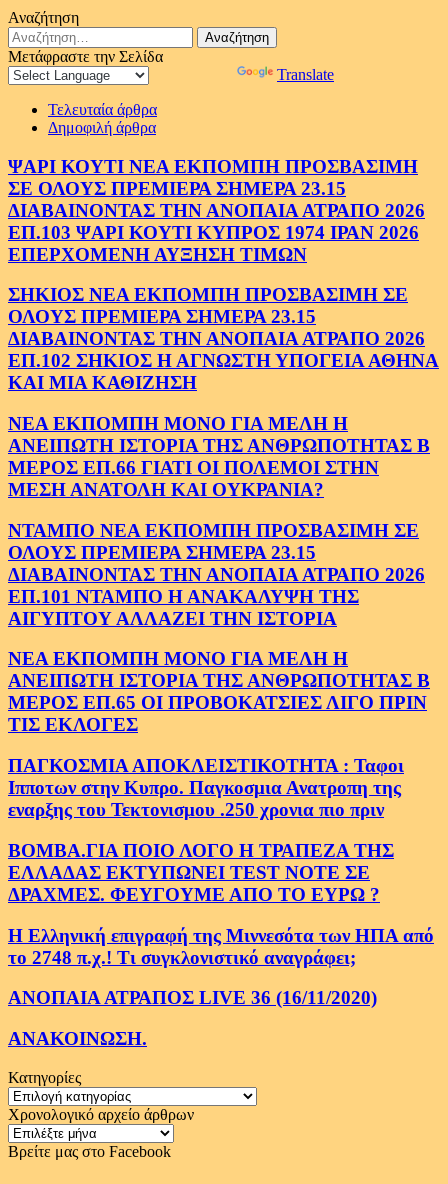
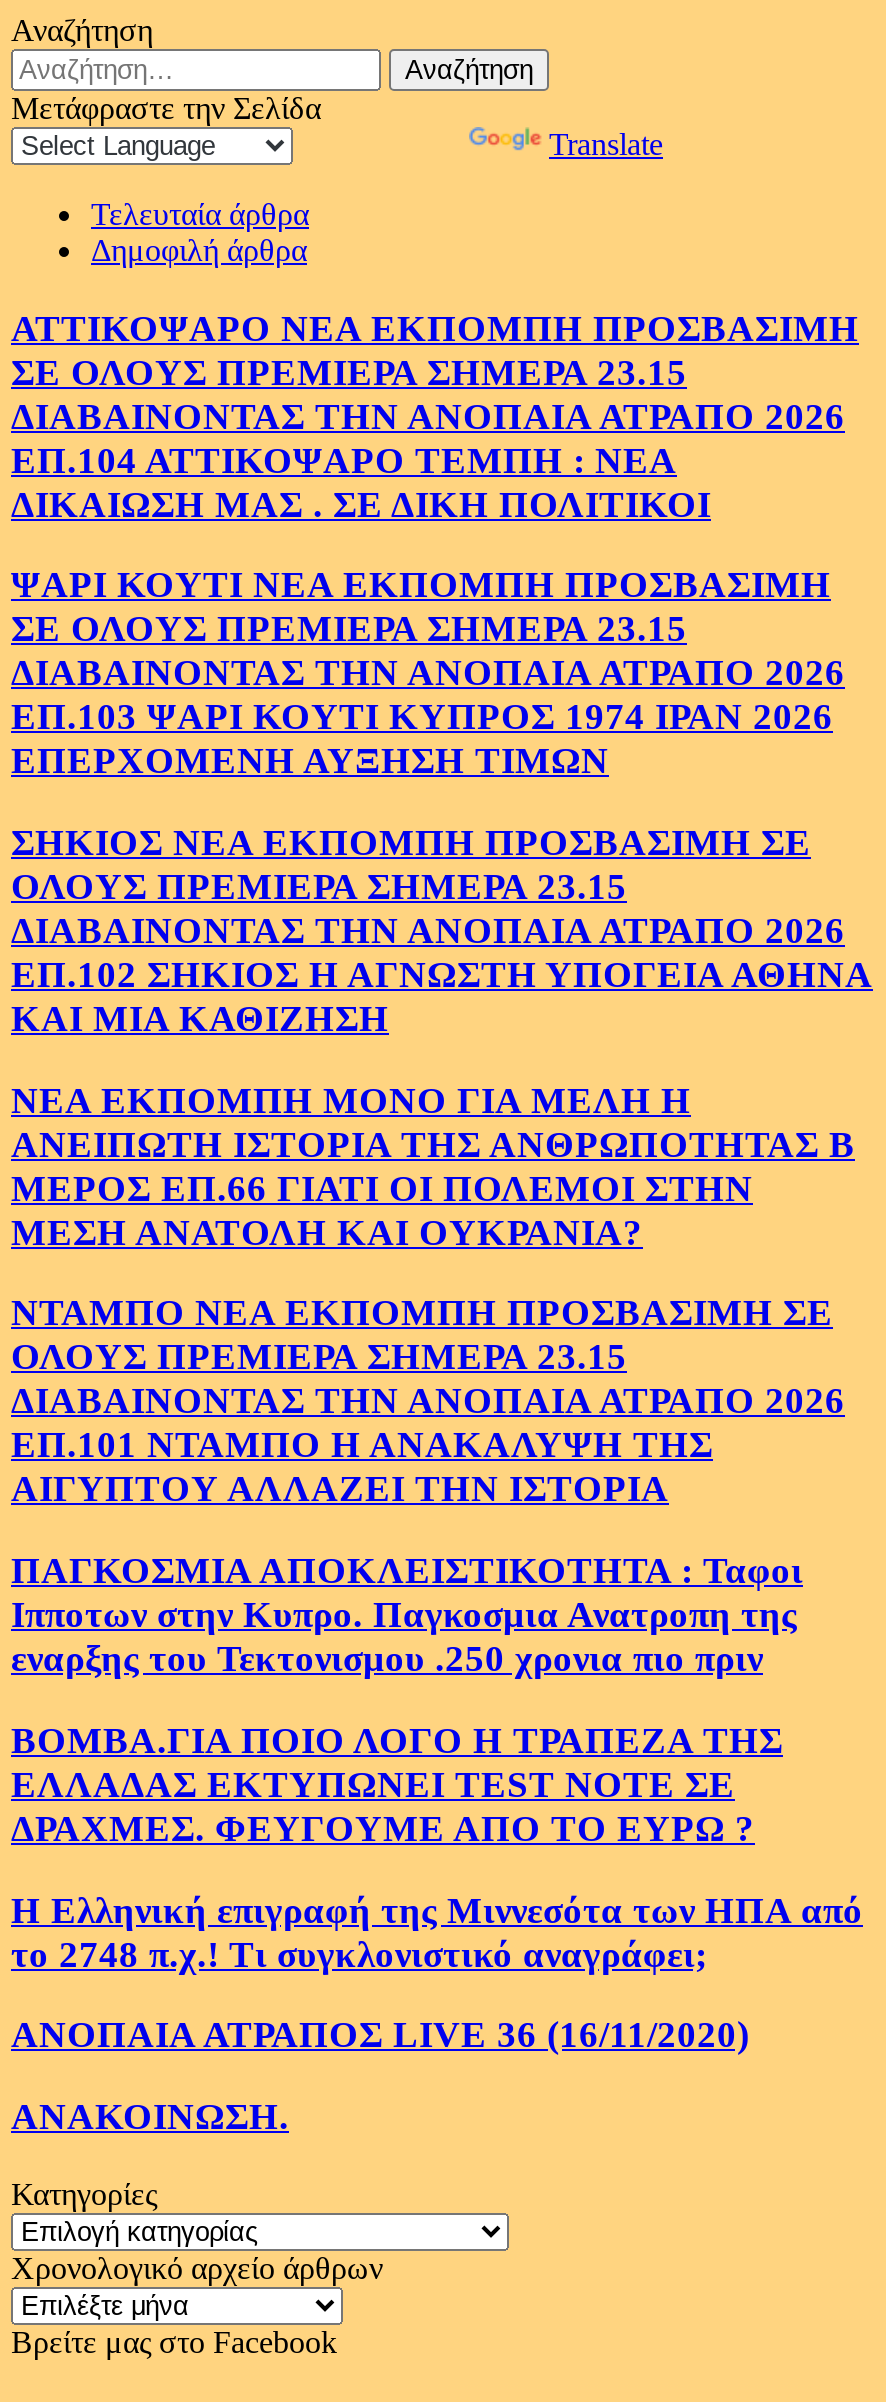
+ ΑΤΤΙΚΟΨΑΡΟ ΝΕΑ ΕΚΠΟΜΠΗ ΠΡΟΣΒΑΣΙΜΗ
+ ΣΕ ΟΛΟΥΣ ΠΡΕΜΙΕΡΑ ΣΗΜΕΡΑ 23.15
+ ΔΙΑΒΑΙΝΟΝΤΑΣ ΤΗΝ ΑΝΟΠΑΙΑ ΑΤΡΑΠΟ 2026
+ ΕΠ.104 ΑΤΤΙΚΟΨΑΡΟ ΤΕΜΠΗ : ΝΕΑ
+ ΔΙΚΑΙΩΣΗ ΜΑΣ . ΣΕ ΔΙΚΗ ΠΟΛΙΤΙΚΟΙ

moved down: ΨΑΡΙ ΚΟΥΤΙ ΝΕΑ ΕΚΠΟΜΠΗ ΠΡΟΣΒΑΣΙΜΗ | ΣΕ ΟΛΟΥΣ ΠΡΕΜΙΕΡΑ ΣΗΜΕΡΑ 23.15 | ΔΙΑΒΑΙΝΟΝΤΑΣ ΤΗΝ ΑΝΟΠΑΙΑ ΑΤΡΑΠΟ 2026 | ... | ΕΠ.101 ΝΤΑΜΠΟ Η ΑΝΑΚΑΛΥΨΗ ΤΗΣ | ΑΙΓΥΠΤΟΥ ΑΛΛΑΖΕΙ ΤΗΝ ΙΣΤΟΡΙΑ

- ΝΕΑ ΕΚΠΟΜΠΗ ΜΟΝΟ ΓΙΑ ΜΕΛΗ Η
- ΑΝΕΙΠΩΤΗ ΙΣΤΟΡΙΑ ΤΗΣ ΑΝΘΡΩΠΟΤΗΤΑΣ Β
- ΜΕΡΟΣ ΕΠ.65 ΟΙ ΠΡΟΒΟΚΑΤΣΙΕΣ ΛΙΓΟ ΠΡΙΝ
- ΤΙΣ ΕΚΛΟΓΕΣ
